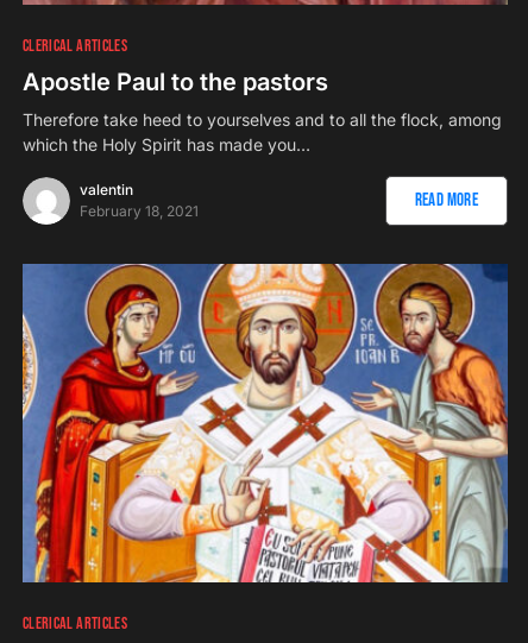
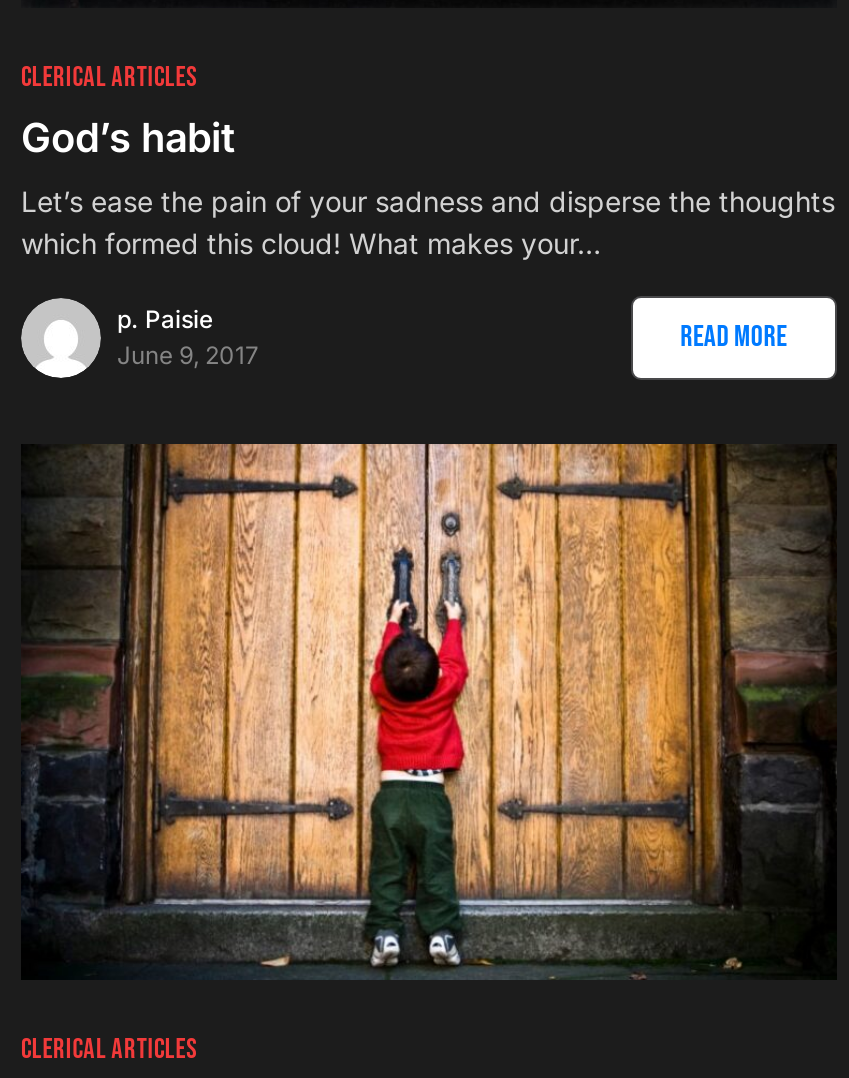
- Apostle Paul to the pastors
+ God’s habit

- Therefore take heed to yourselves and to all the flock, among
- which the Holy Spirit has made you…
+ Let’s ease the pain of your sadness and disperse the thoughts
+ which formed this cloud! What makes your…

- valentin
- February 18, 2021
+ p. Paisie
+ June 9, 2017

- [image]
+ [image]
